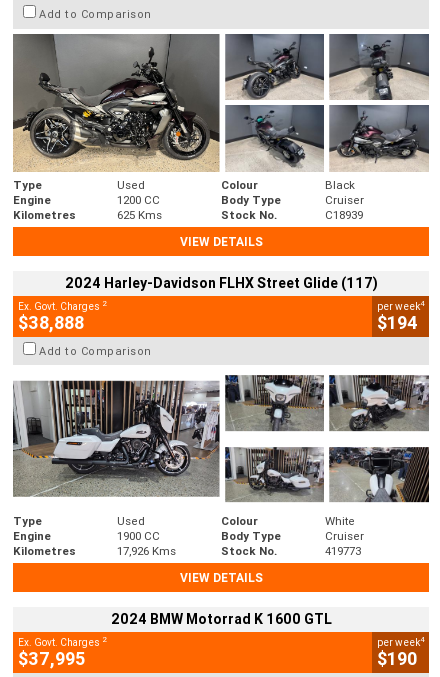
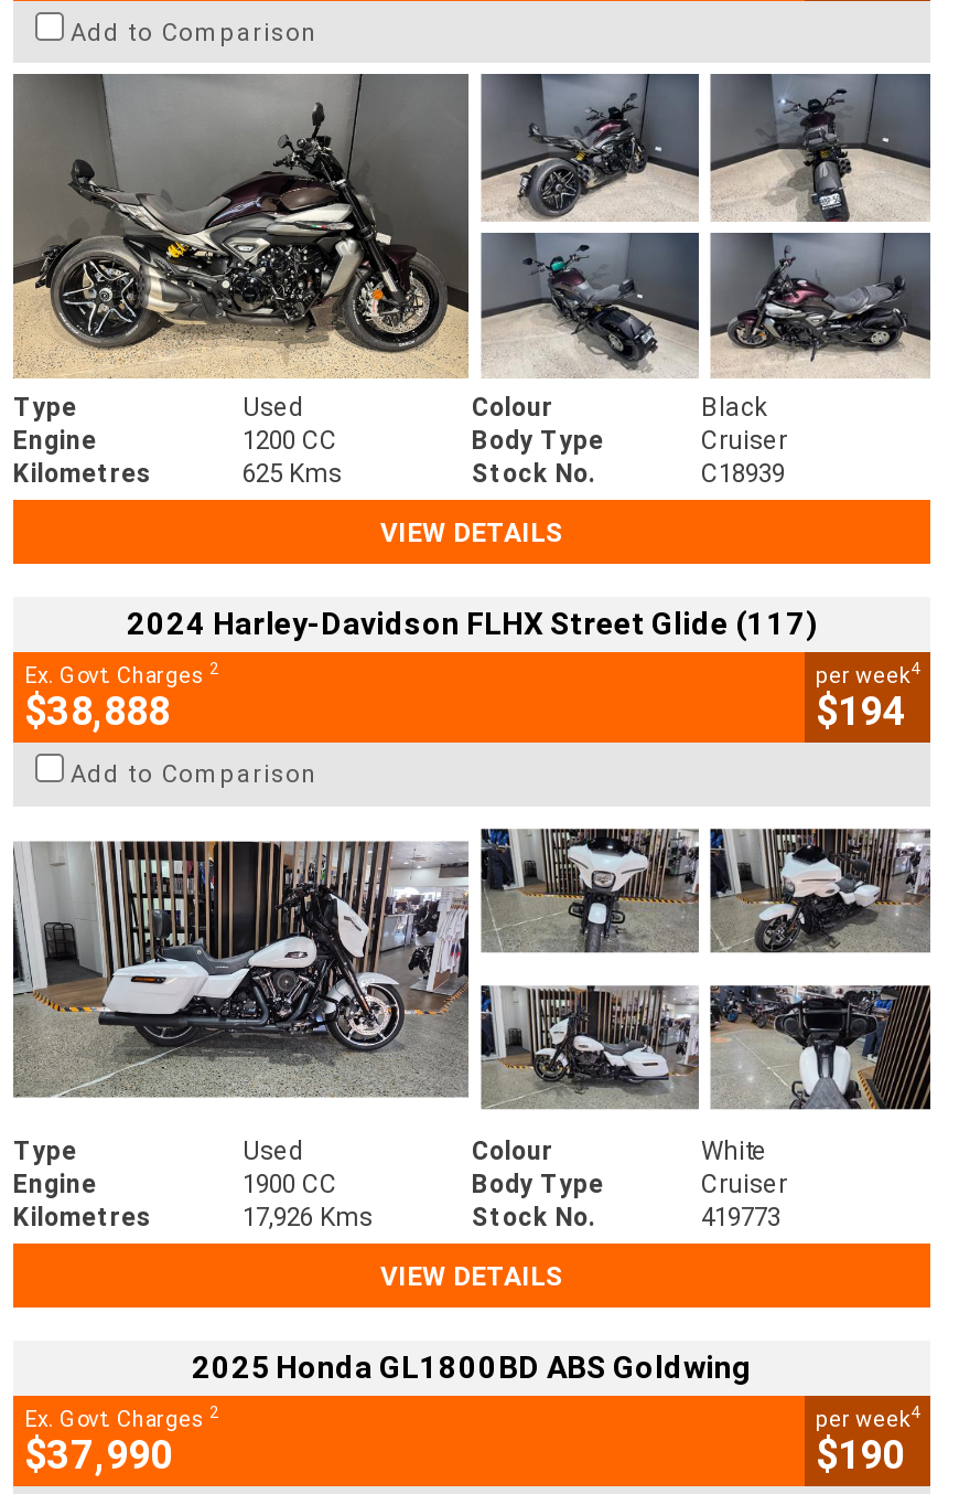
- 2024 BMW Motorrad K 1600 GTL
+ 2025 Honda GL1800BD ABS Goldwing

- $37,995
+ $37,990
